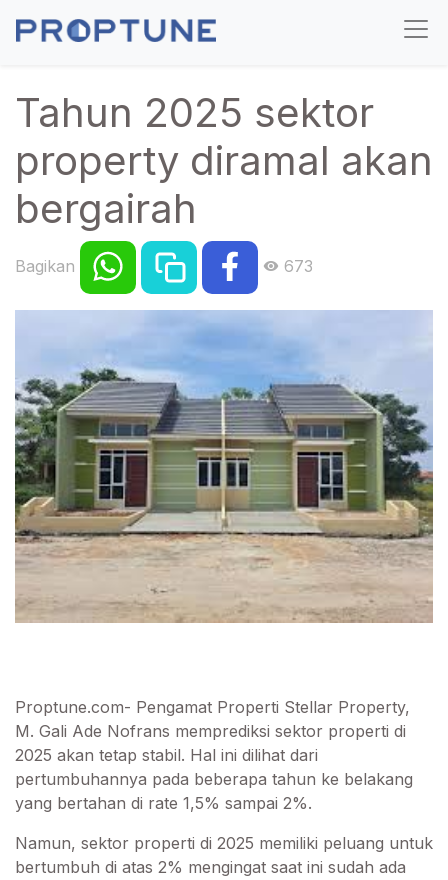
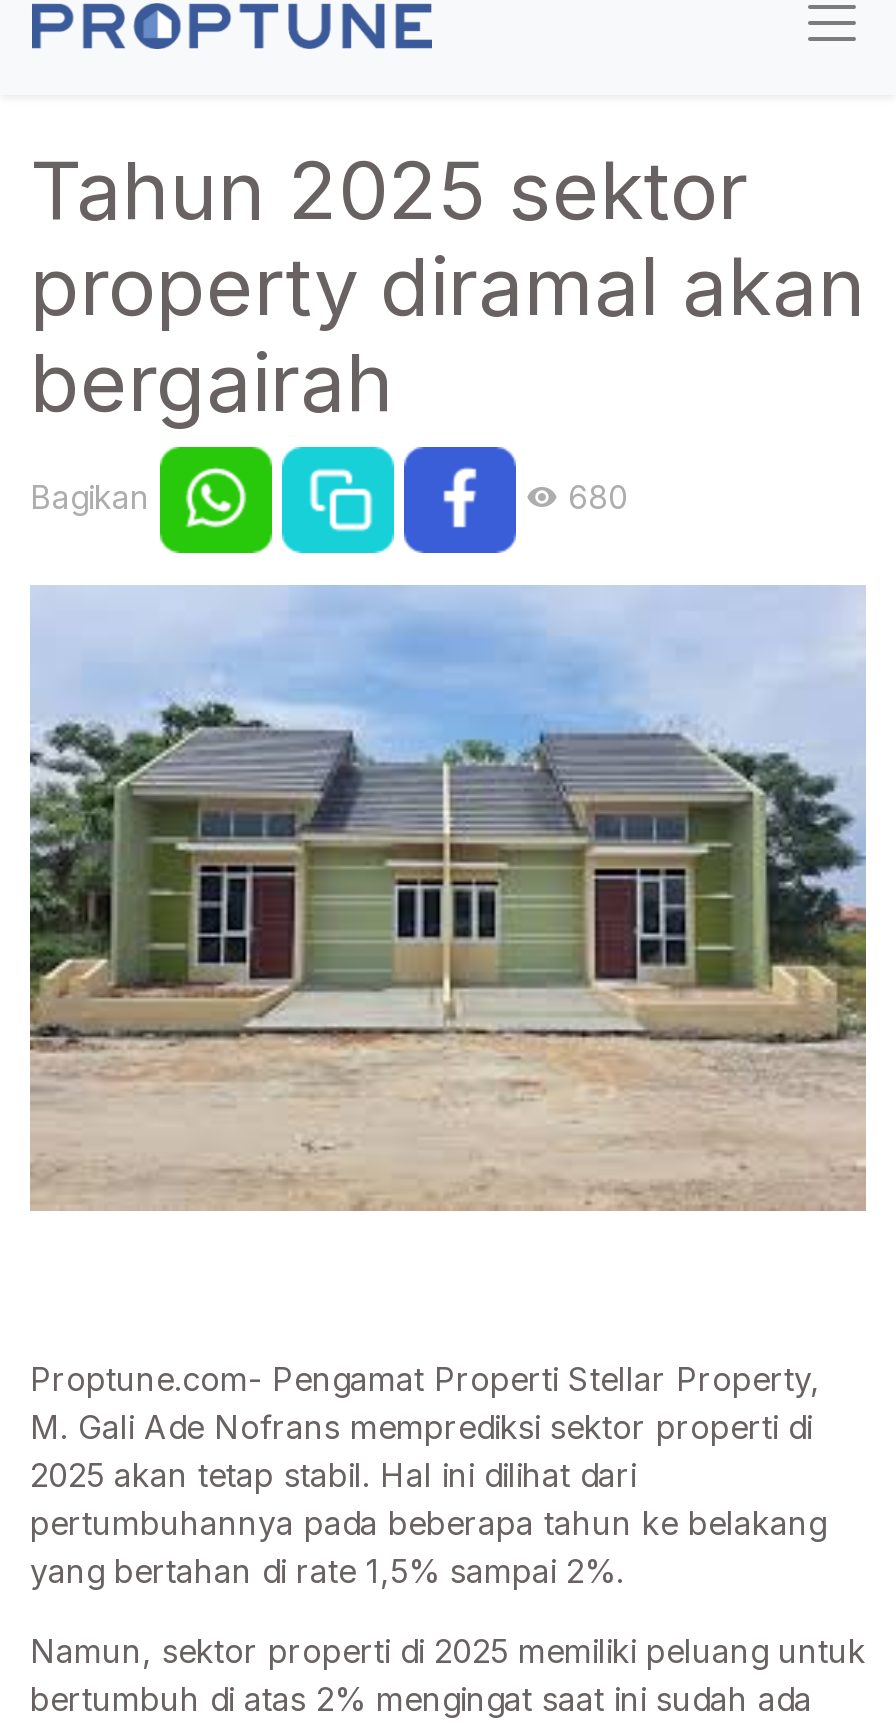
- 673
+ 680
